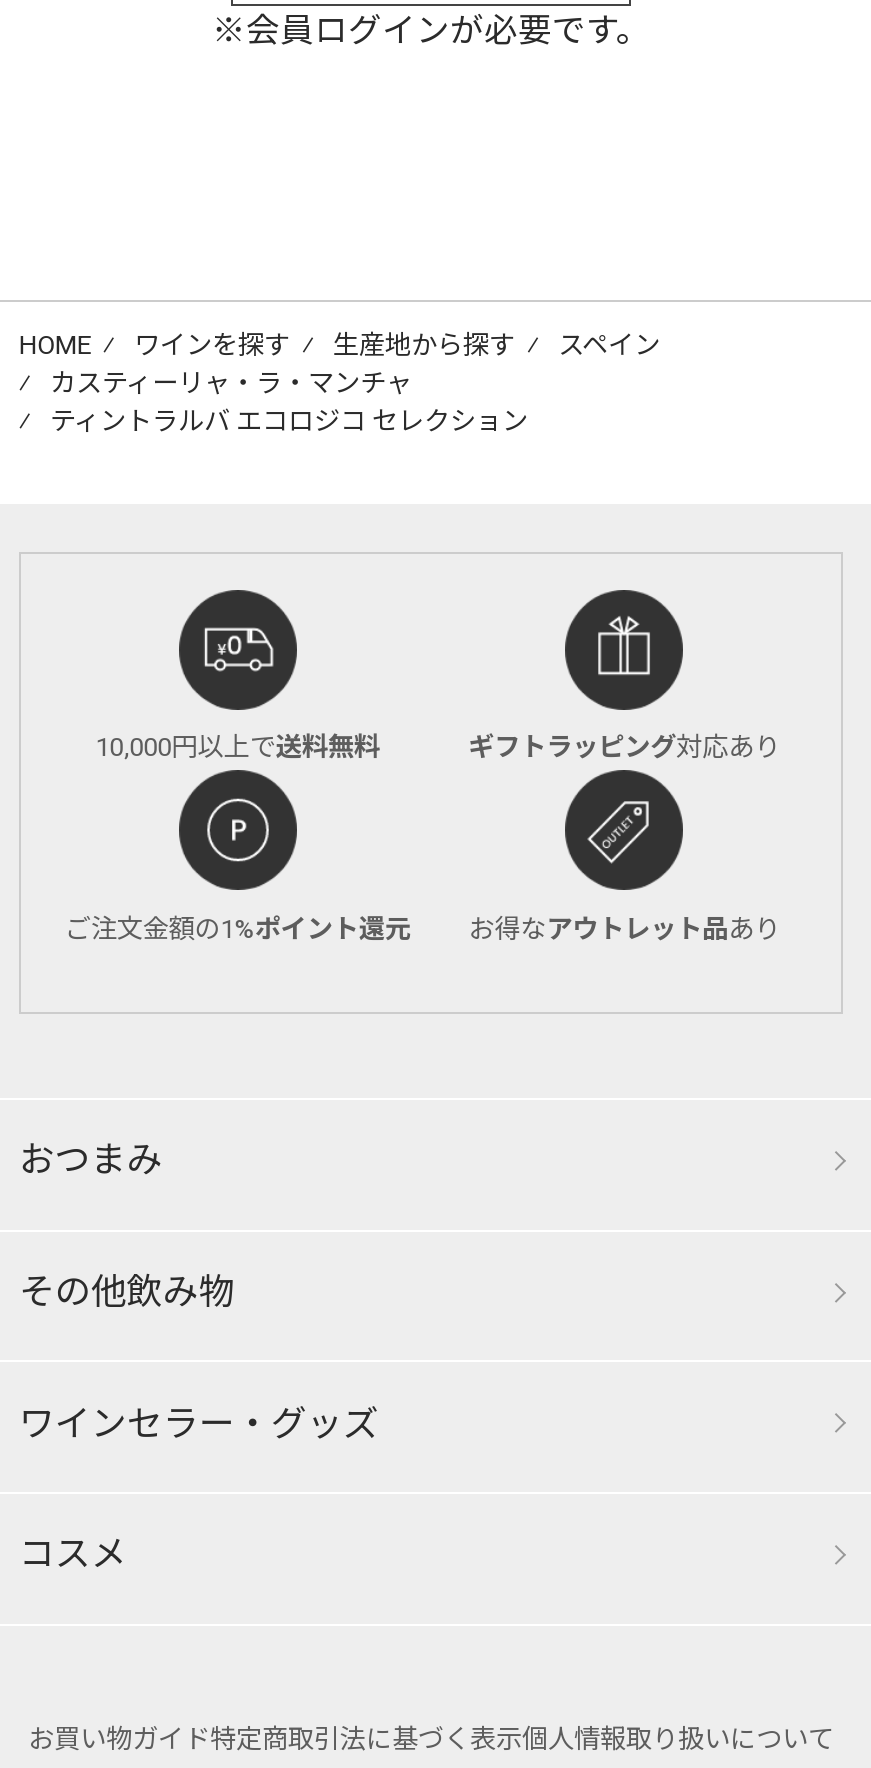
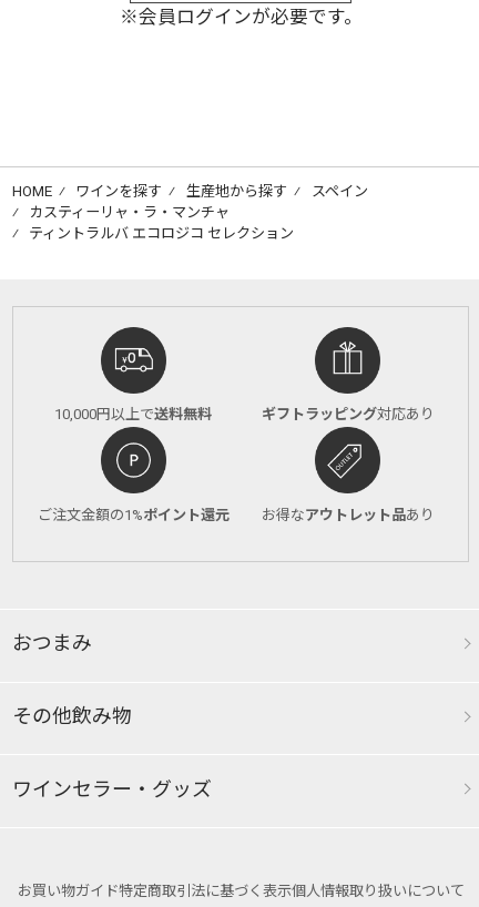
- コスメ
